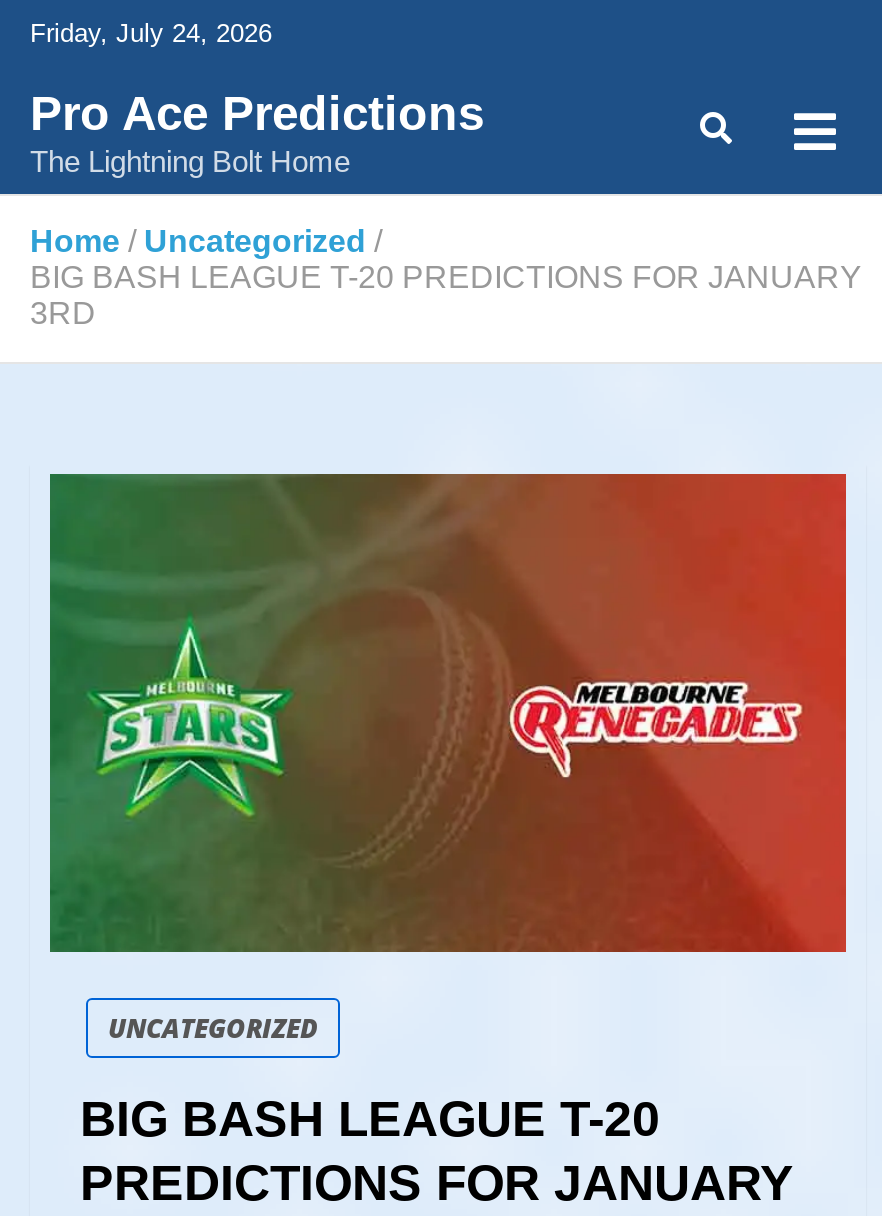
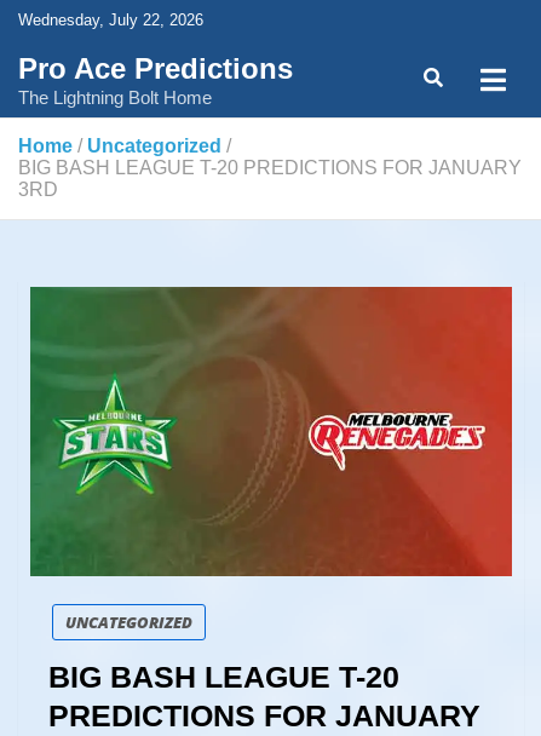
- Friday, July 24, 2026
+ Wednesday, July 22, 2026
